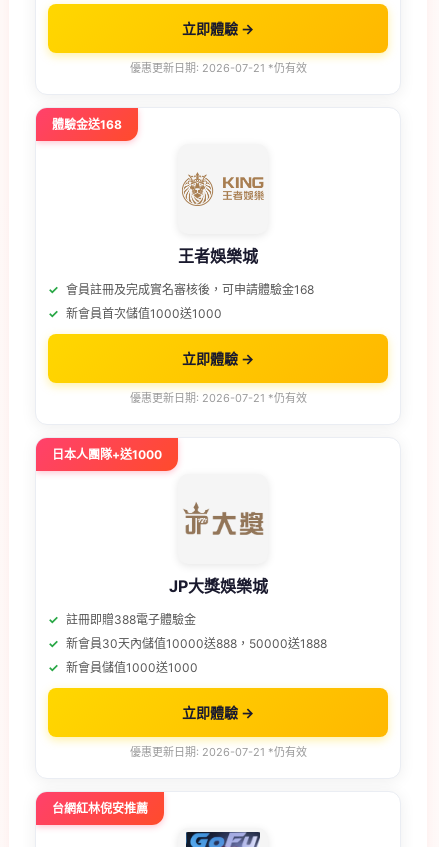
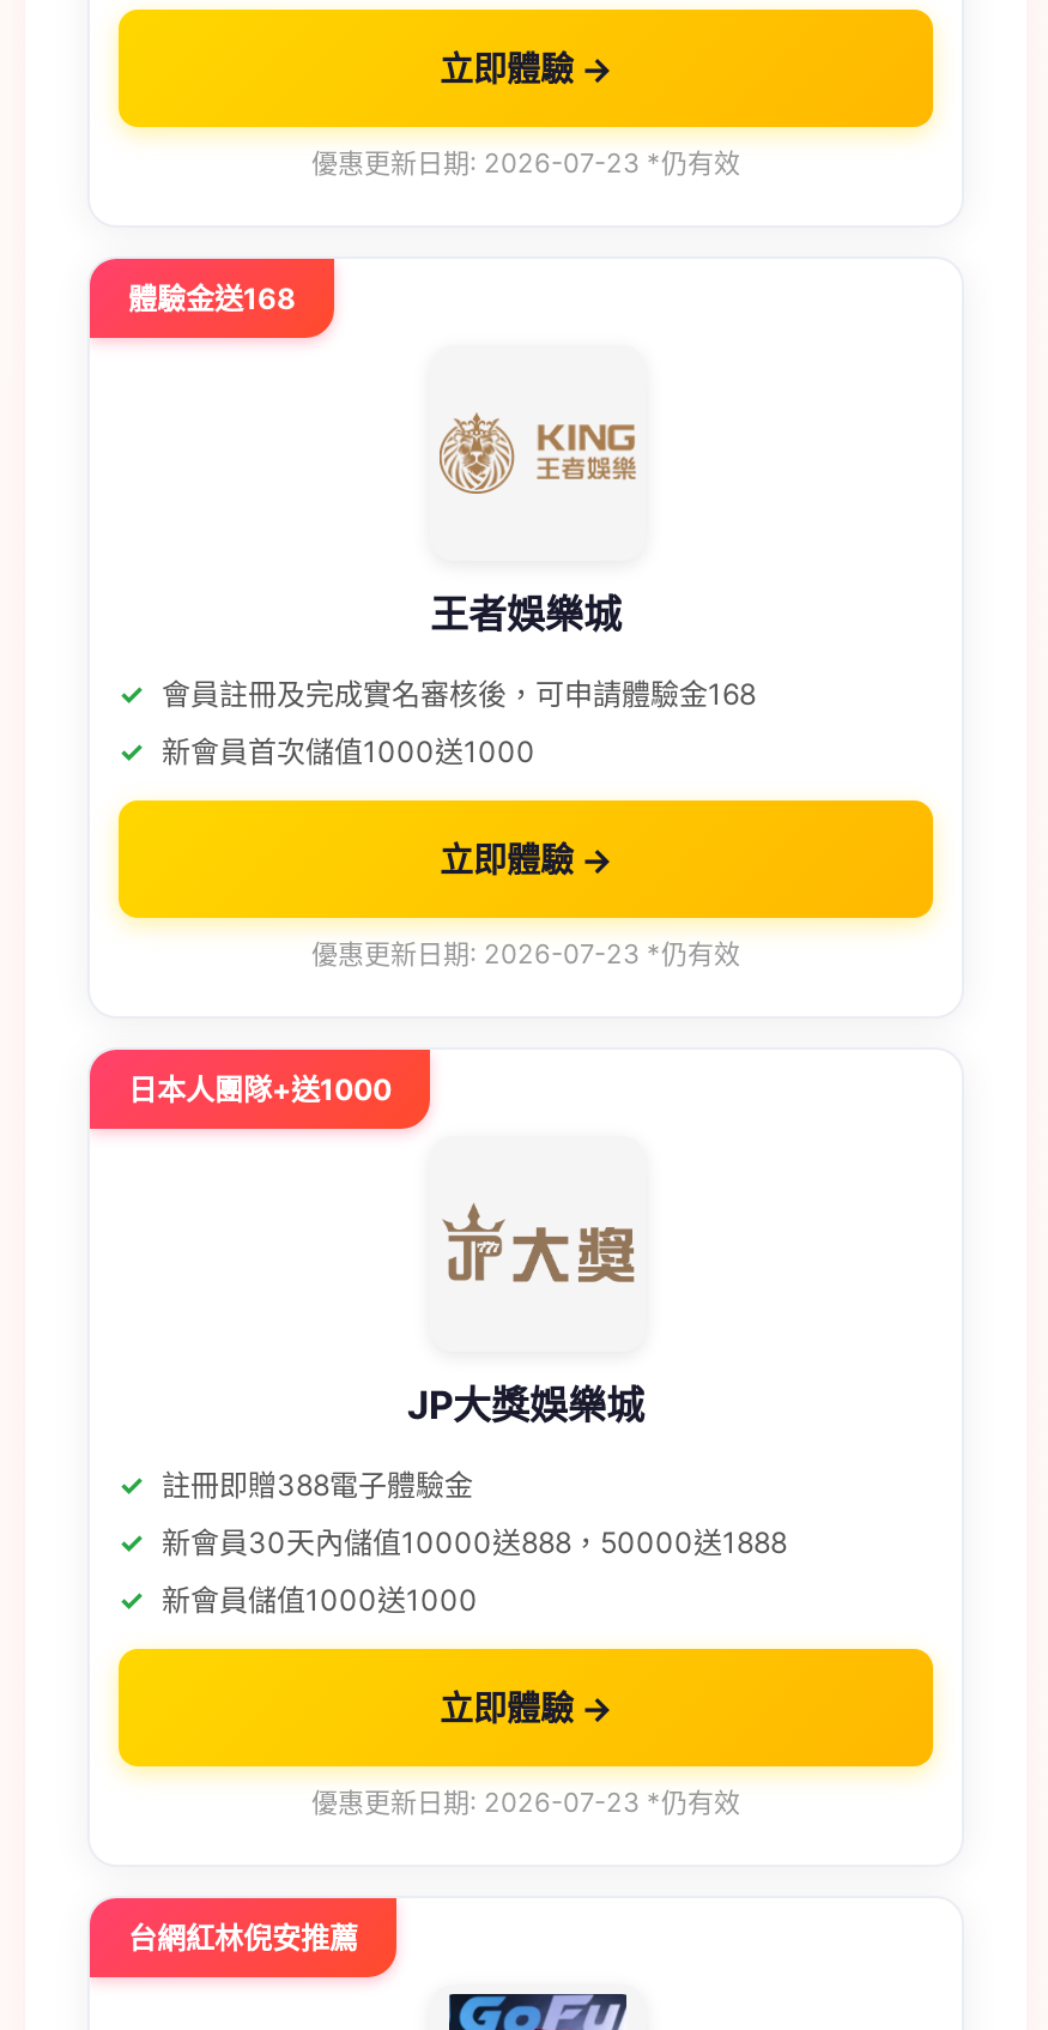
- 優惠更新日期: 2026-07-21 *仍有效
+ 優惠更新日期: 2026-07-23 *仍有效

- 優惠更新日期: 2026-07-21 *仍有效
+ 優惠更新日期: 2026-07-23 *仍有效

- 優惠更新日期: 2026-07-21 *仍有效
+ 優惠更新日期: 2026-07-23 *仍有效
